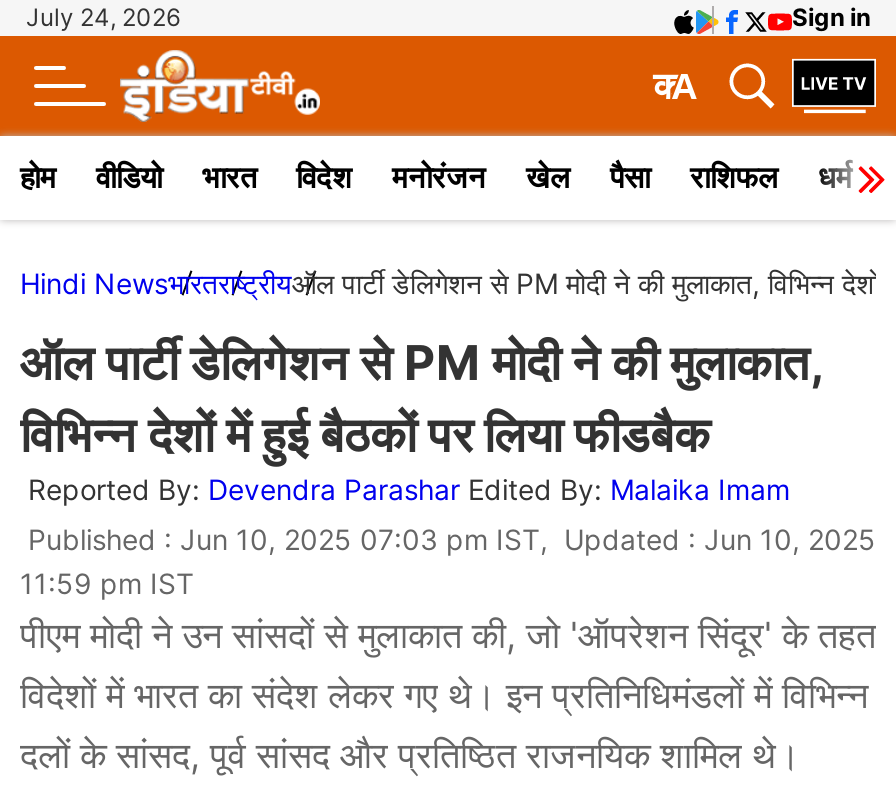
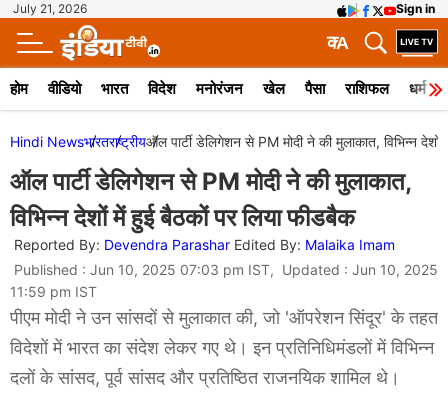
- July 24, 2026
+ July 21, 2026
